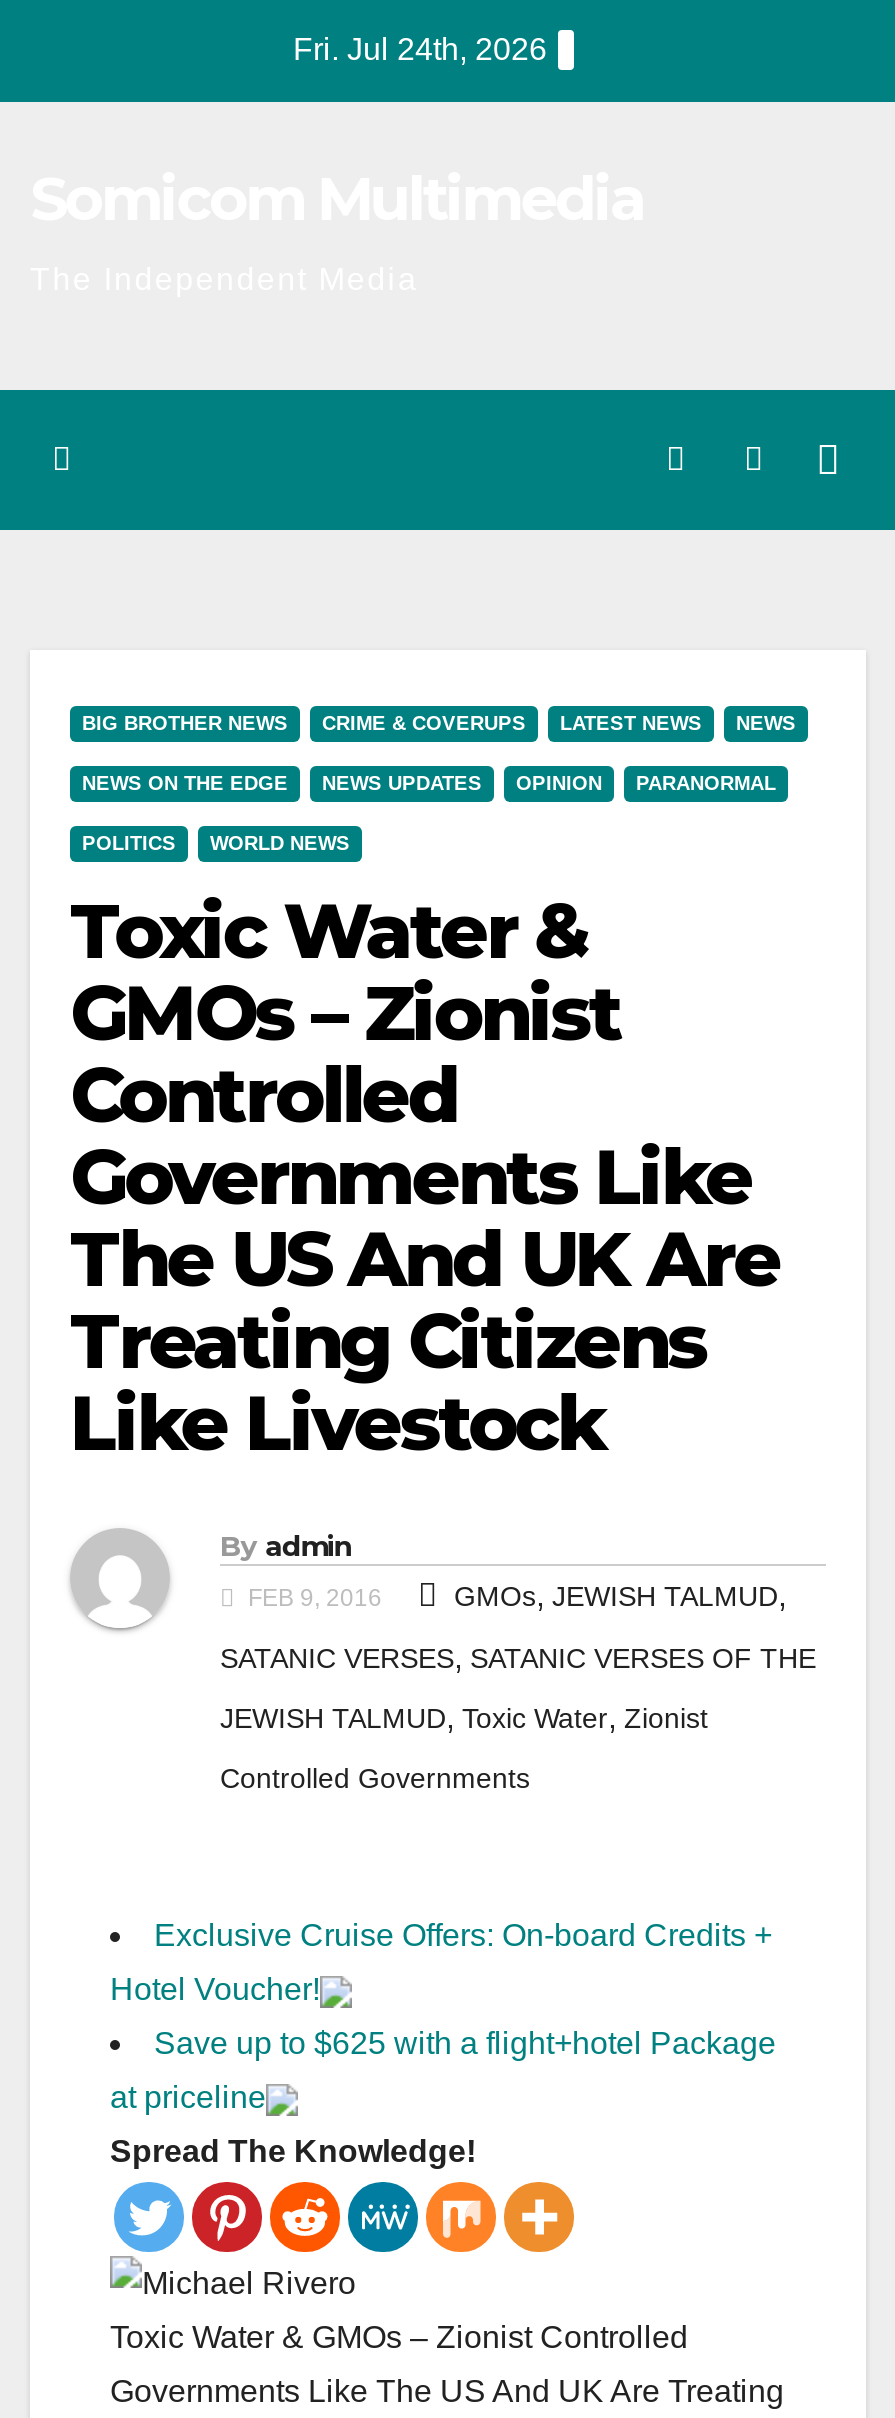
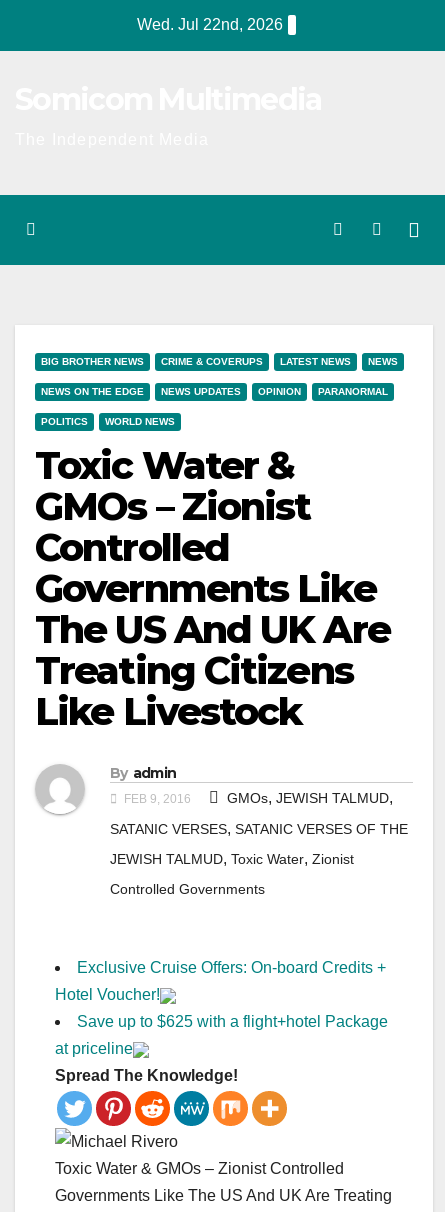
- Fri. Jul 24th, 2026
+ Wed. Jul 22nd, 2026
